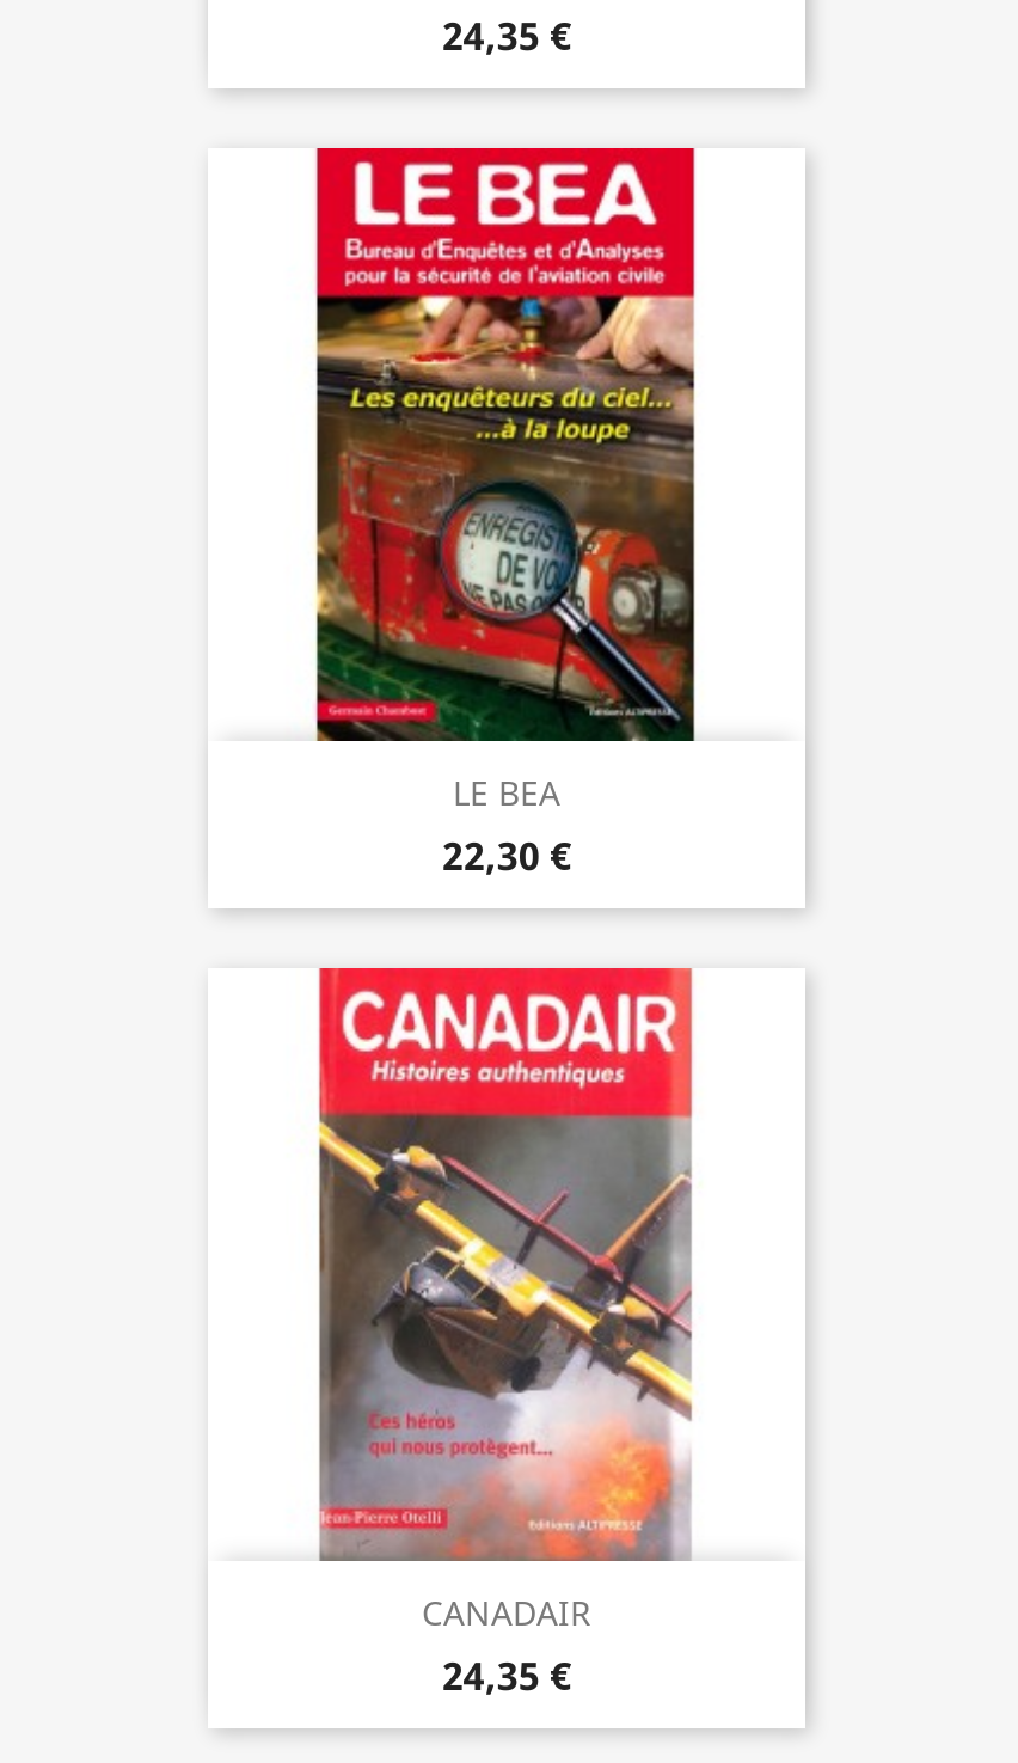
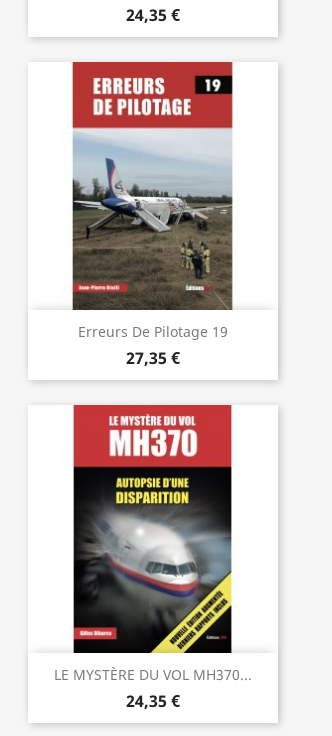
- [image]
- LE BEA
- 22,30 €
+ [image]
+ Erreurs De Pilotage 19
+ 27,35 €

- [image]
- CANADAIR
+ [image]
+ LE MYSTÈRE DU VOL MH370...
